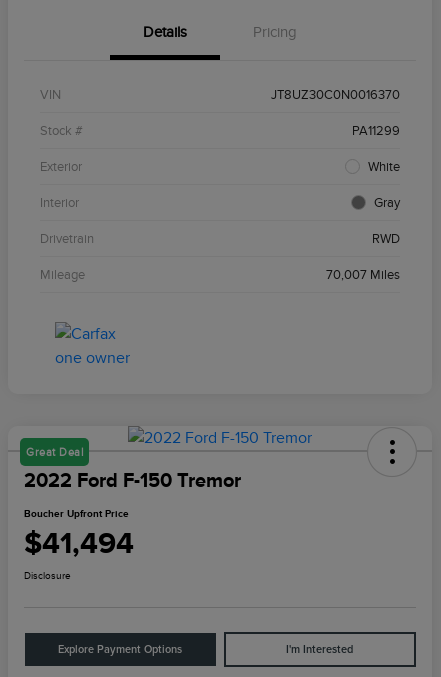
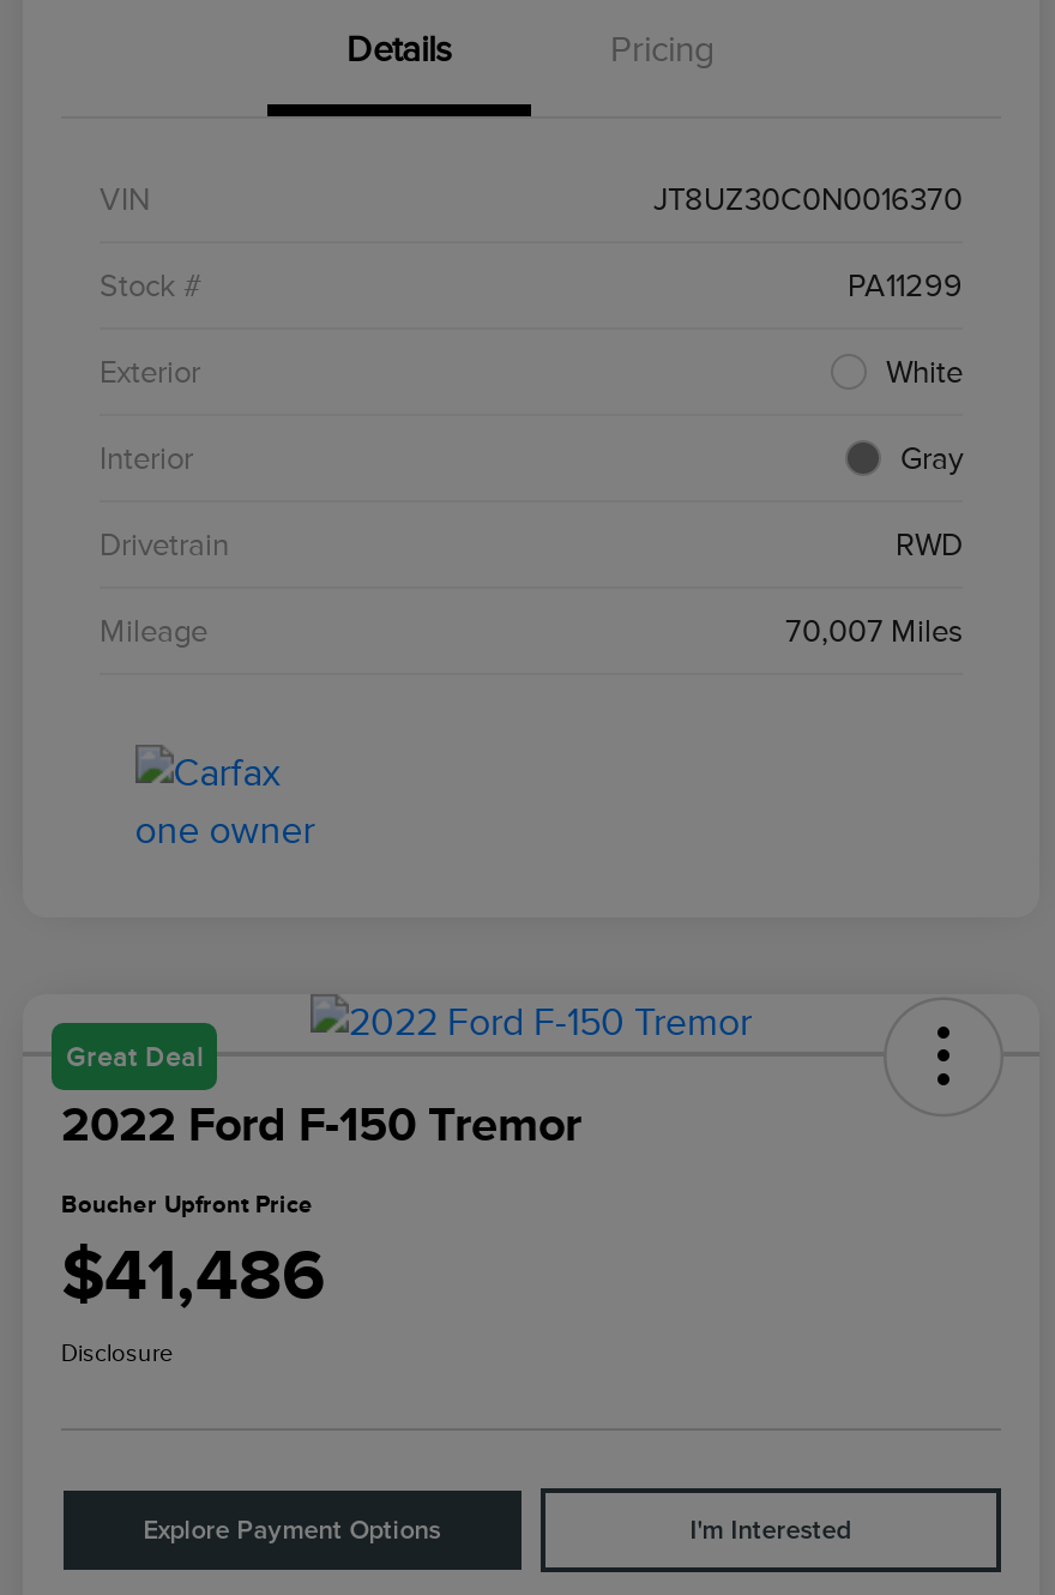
- $41,494
+ $41,486
